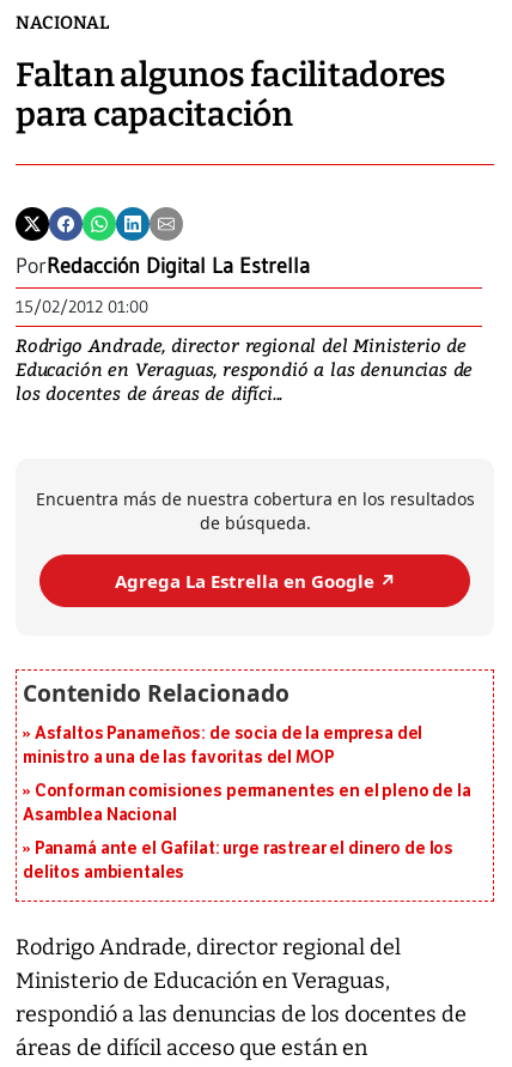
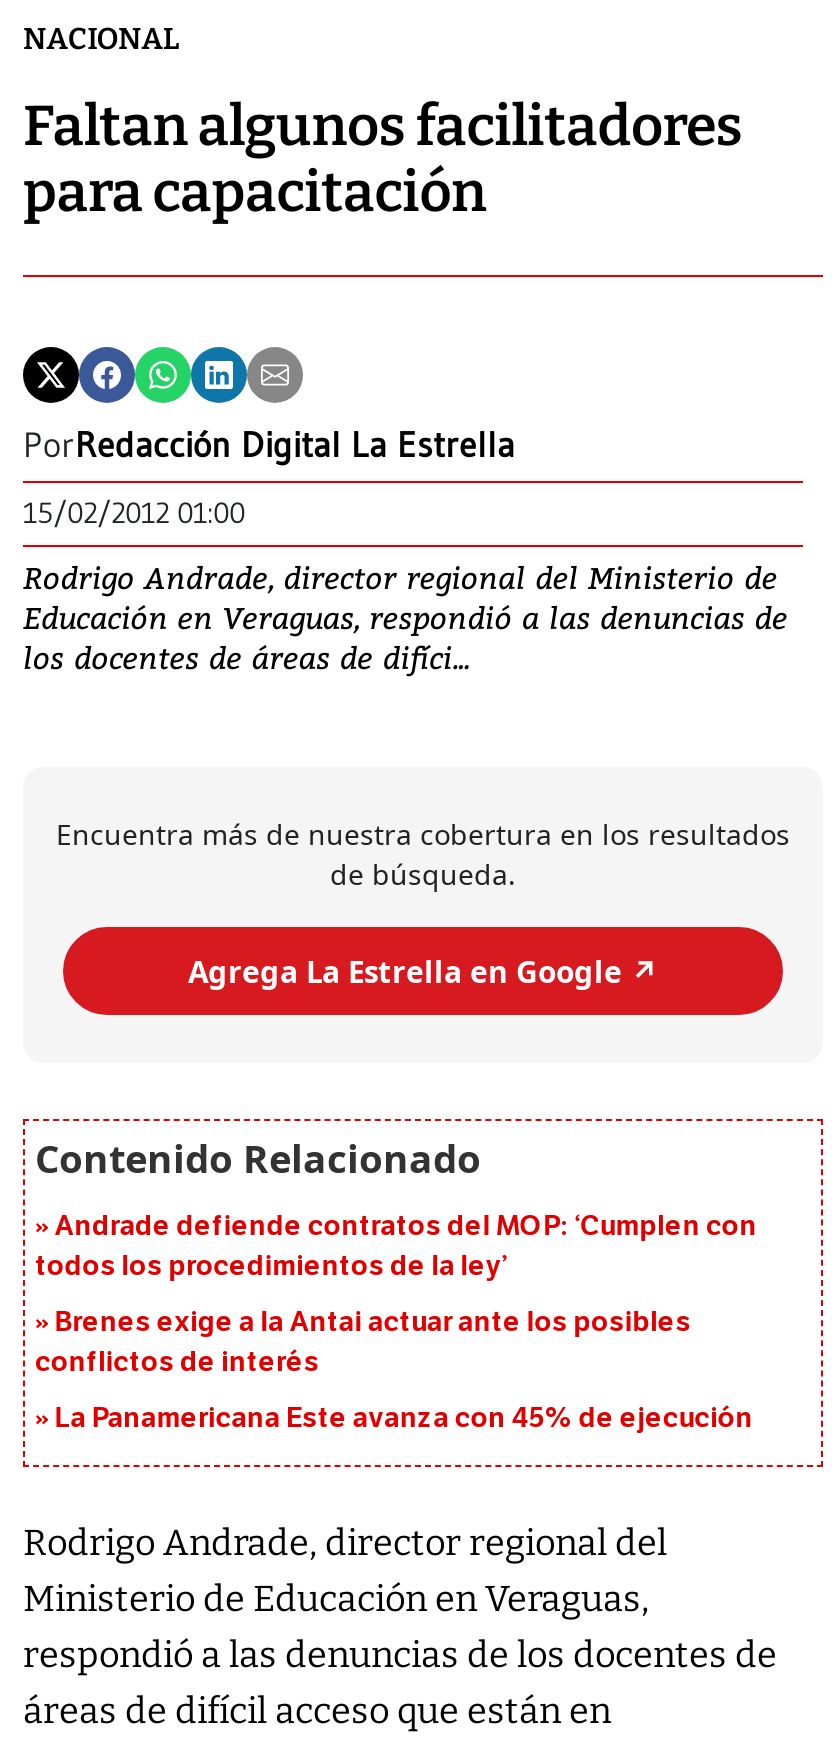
- Asfaltos Panameños: de socia de la empresa del
- ministro a una de las favoritas del MOP
+ Andrade defiende contratos del MOP: ‘Cumplen con
+ todos los procedimientos de la ley’

- Conforman comisiones permanentes en el pleno de la
- Asamblea Nacional
+ Brenes exige a la Antai actuar ante los posibles
+ conflictos de interés

- Panamá ante el Gafilat: urge rastrear el dinero de los
- delitos ambientales
+ La Panamericana Este avanza con 45% de ejecución
